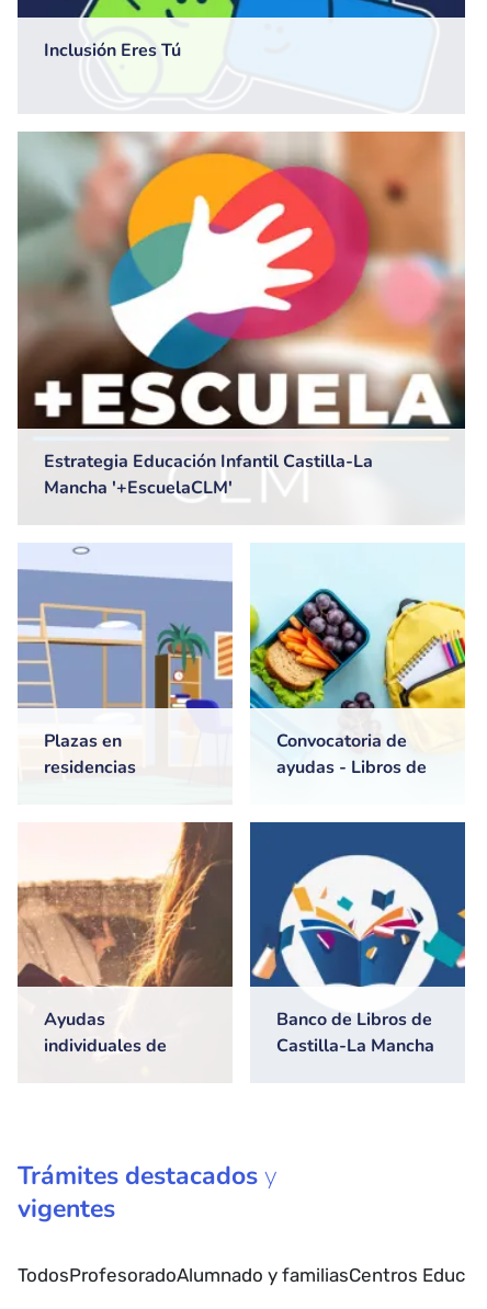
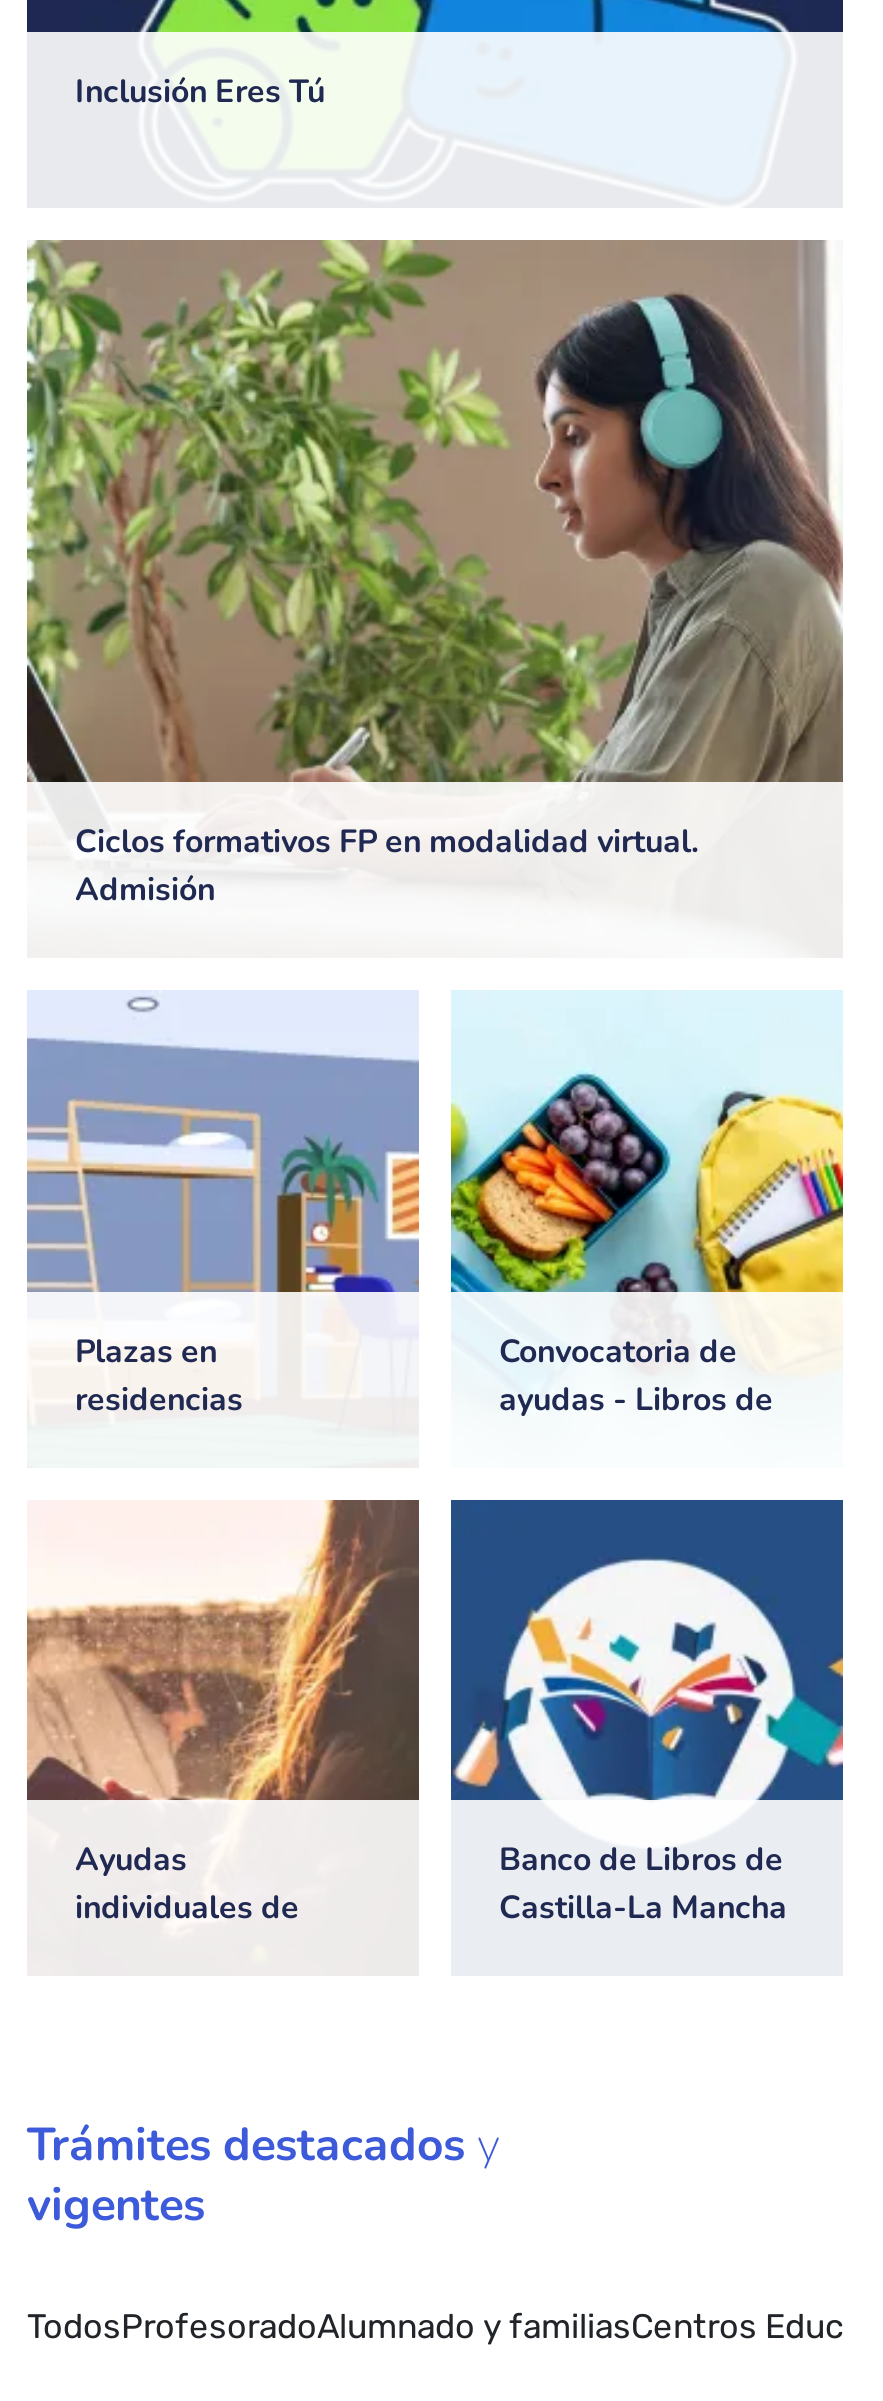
- [image]
- Estrategia Educación Infantil Castilla-La
- Mancha '+EscuelaCLM'
+ [image]
+ Ciclos formativos FP en modalidad virtual.
+ Admisión
